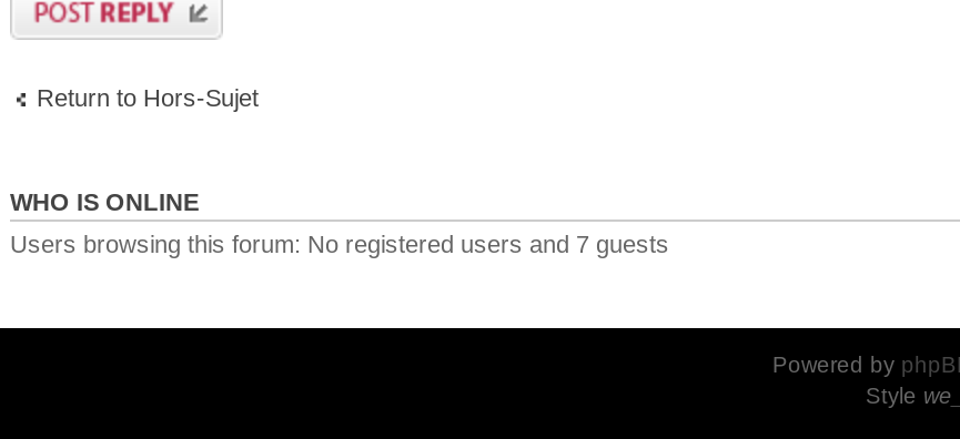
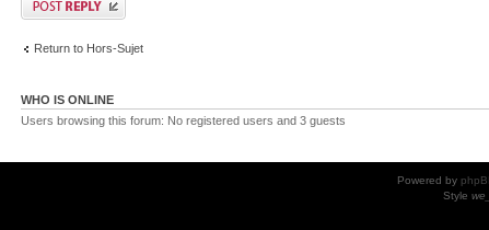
- Users browsing this forum: No registered users and 7 guests
+ Users browsing this forum: No registered users and 3 guests
